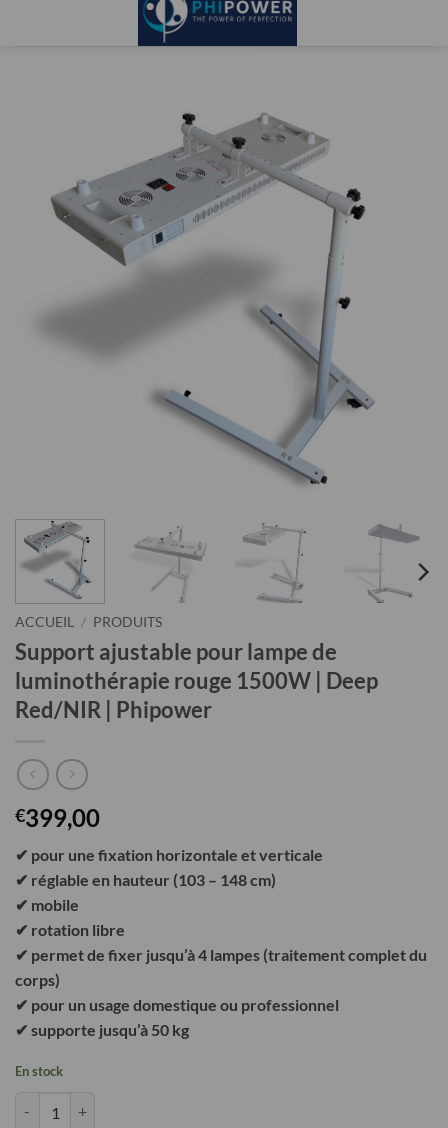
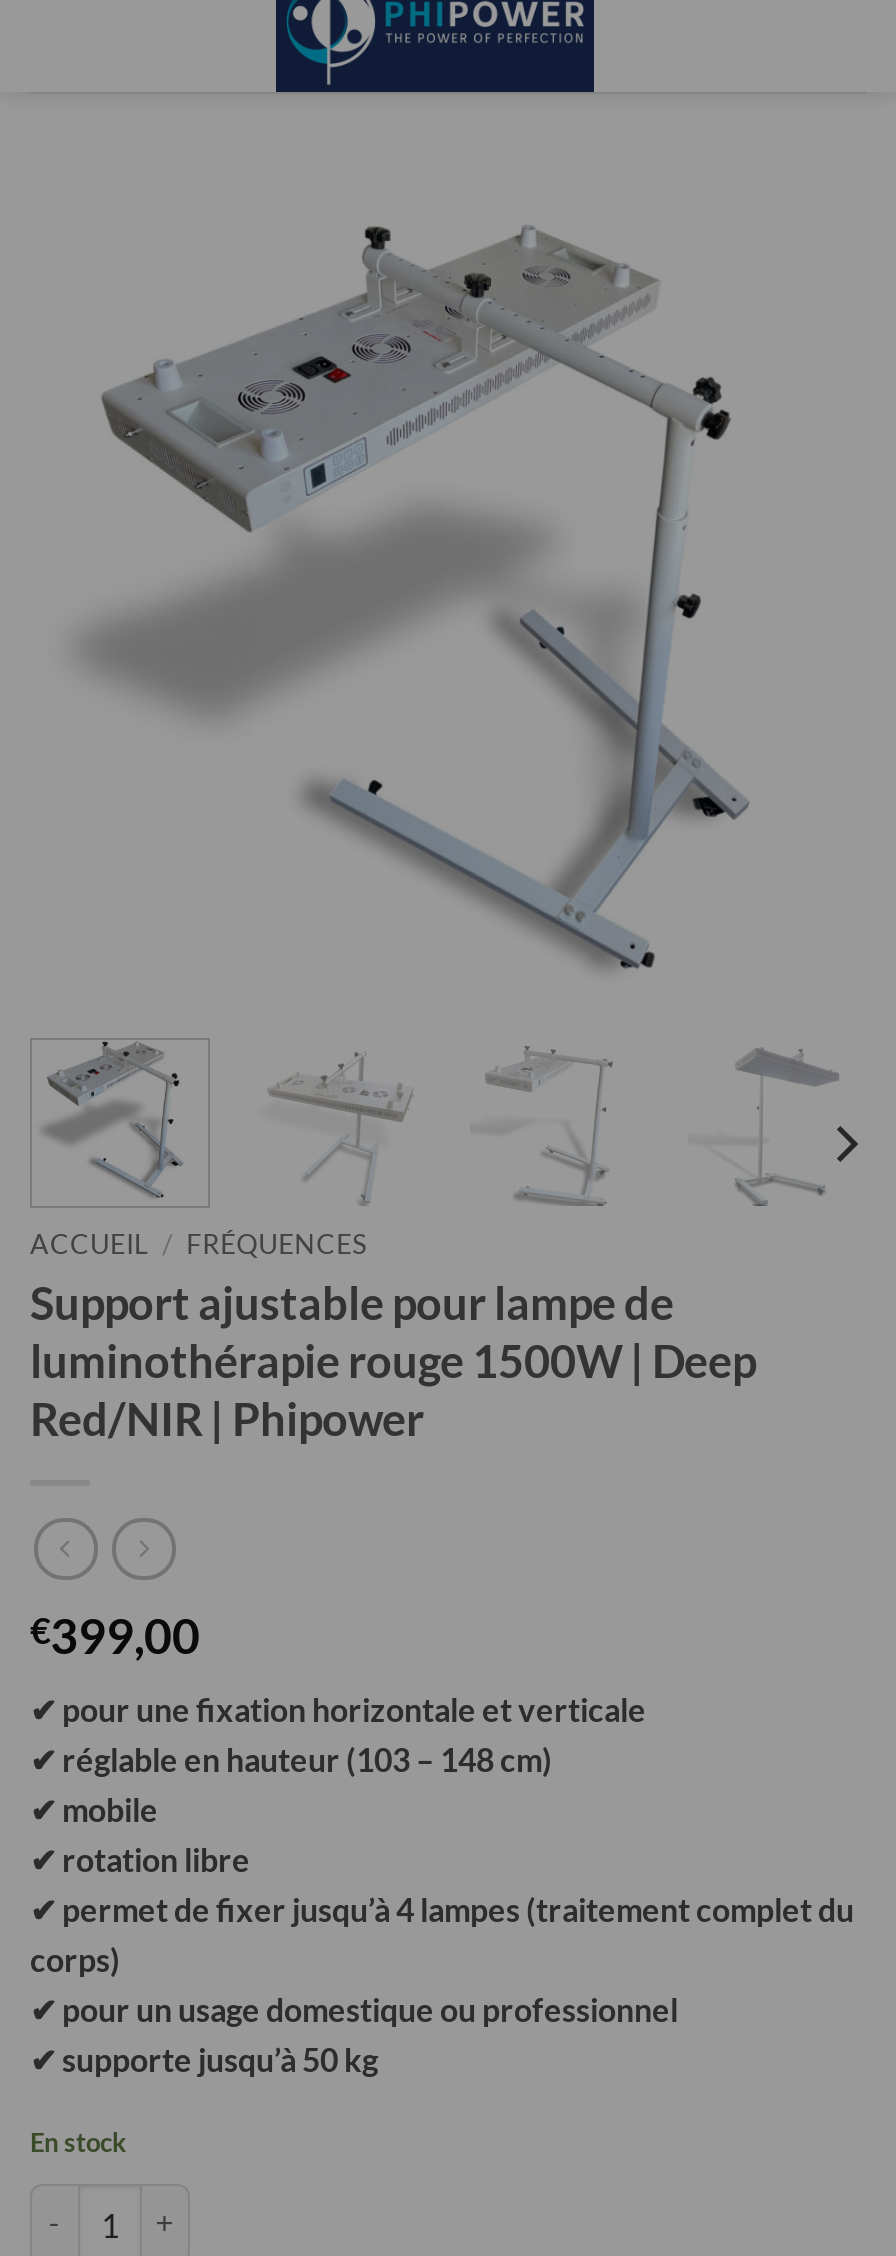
- ACCUEIL / PRODUITS
+ ACCUEIL / FRÉQUENCES
